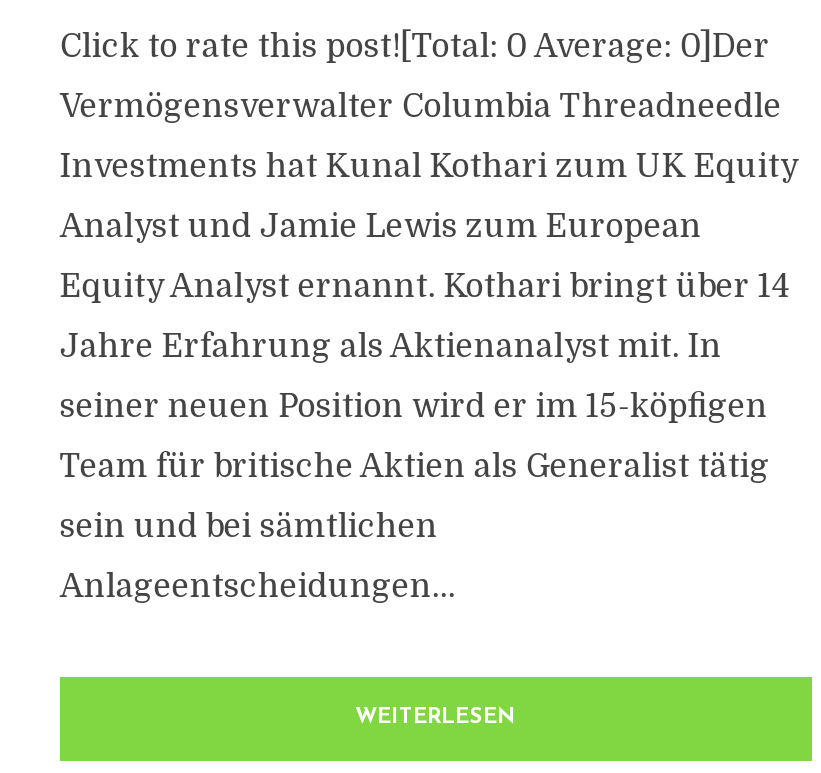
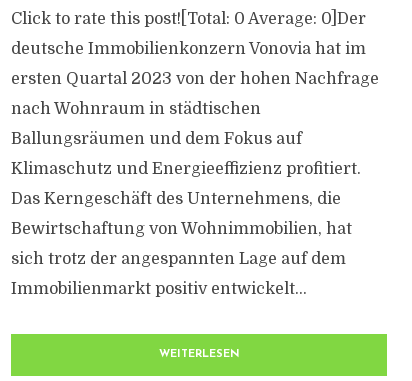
- Vermögensverwalter Columbia Threadneedle
+ deutsche Immobilienkonzern Vonovia hat im

- Investments hat Kunal Kothari zum UK Equity
+ ersten Quartal 2023 von der hohen Nachfrage

- Analyst und Jamie Lewis zum European
+ nach Wohnraum in städtischen

- Equity Analyst ernannt. Kothari bringt über 14
+ Ballungsräumen und dem Fokus auf

- Jahre Erfahrung als Aktienanalyst mit. In
+ Klimaschutz und Energieeffizienz profitiert.

- seiner neuen Position wird er im 15-köpfigen
+ Das Kerngeschäft des Unternehmens, die

- Team für britische Aktien als Generalist tätig
+ Bewirtschaftung von Wohnimmobilien, hat

- sein und bei sämtlichen
+ sich trotz der angespannten Lage auf dem

- Anlageentscheidungen...
+ Immobilienmarkt positiv entwickelt...
